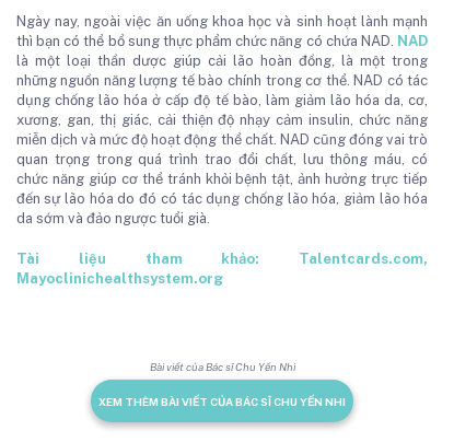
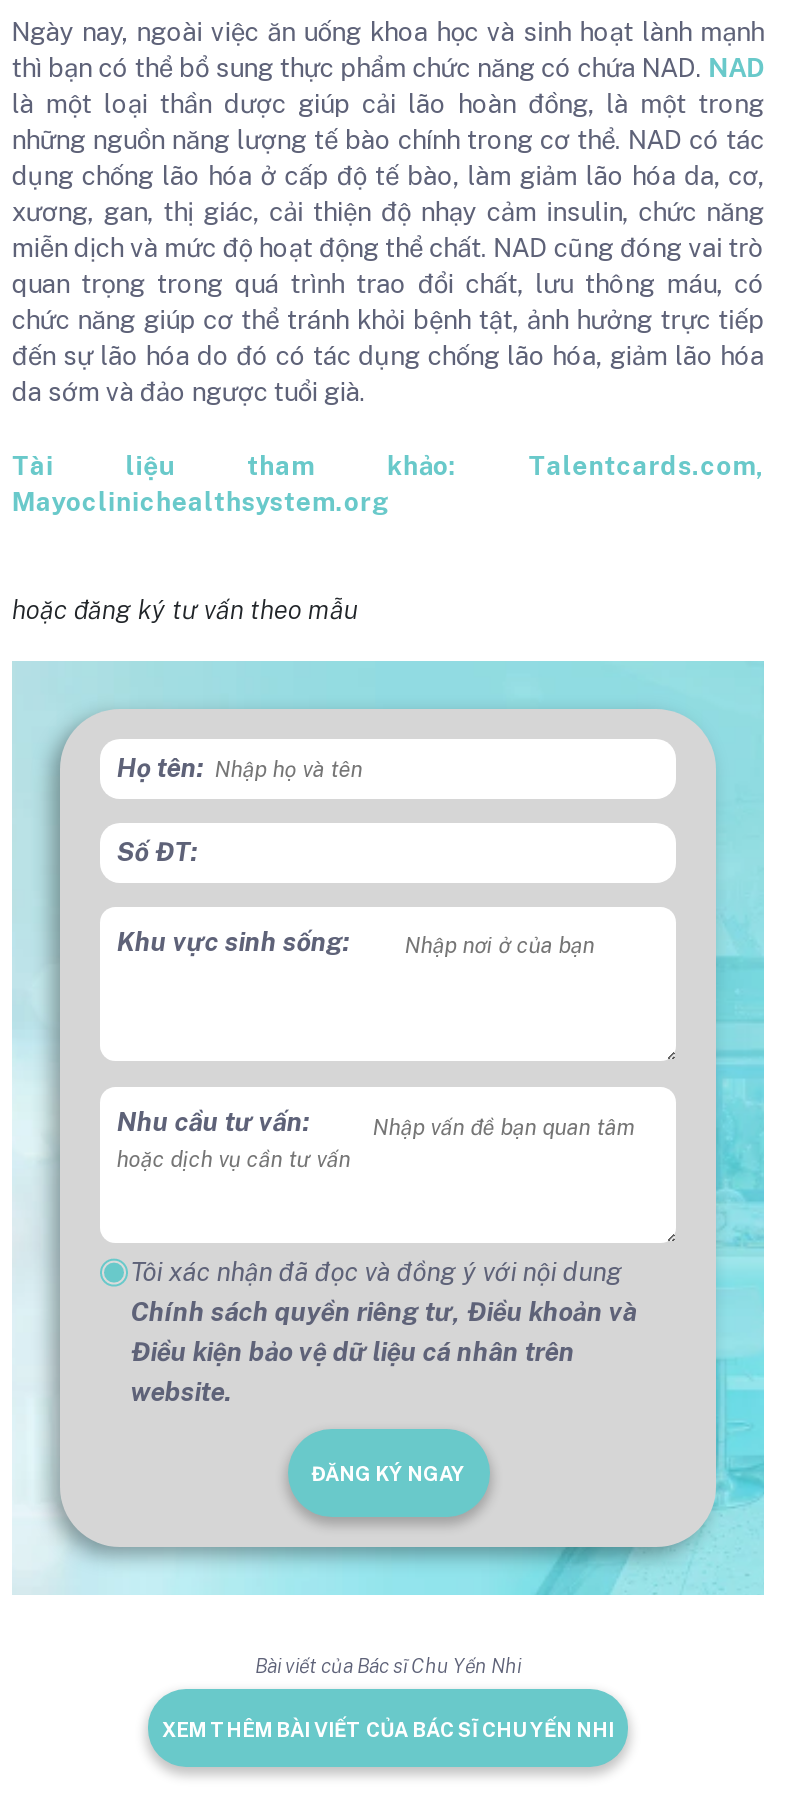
+ [image]
+ Họ tên:
+ Số ĐT:
+ Khu vực sinh sống:

+ hoặc đăng ký tư vấn theo mẫu

+ Nhu cầu tư vấn:

+ Tôi xác nhận đã đọc và đồng ý với nội dung
+ Chính sách quyền riêng tư, Điều khoản và
+ Điều kiện bảo vệ dữ liệu cá nhân trên
+ website.
+ ĐĂNG KÝ NGAY
